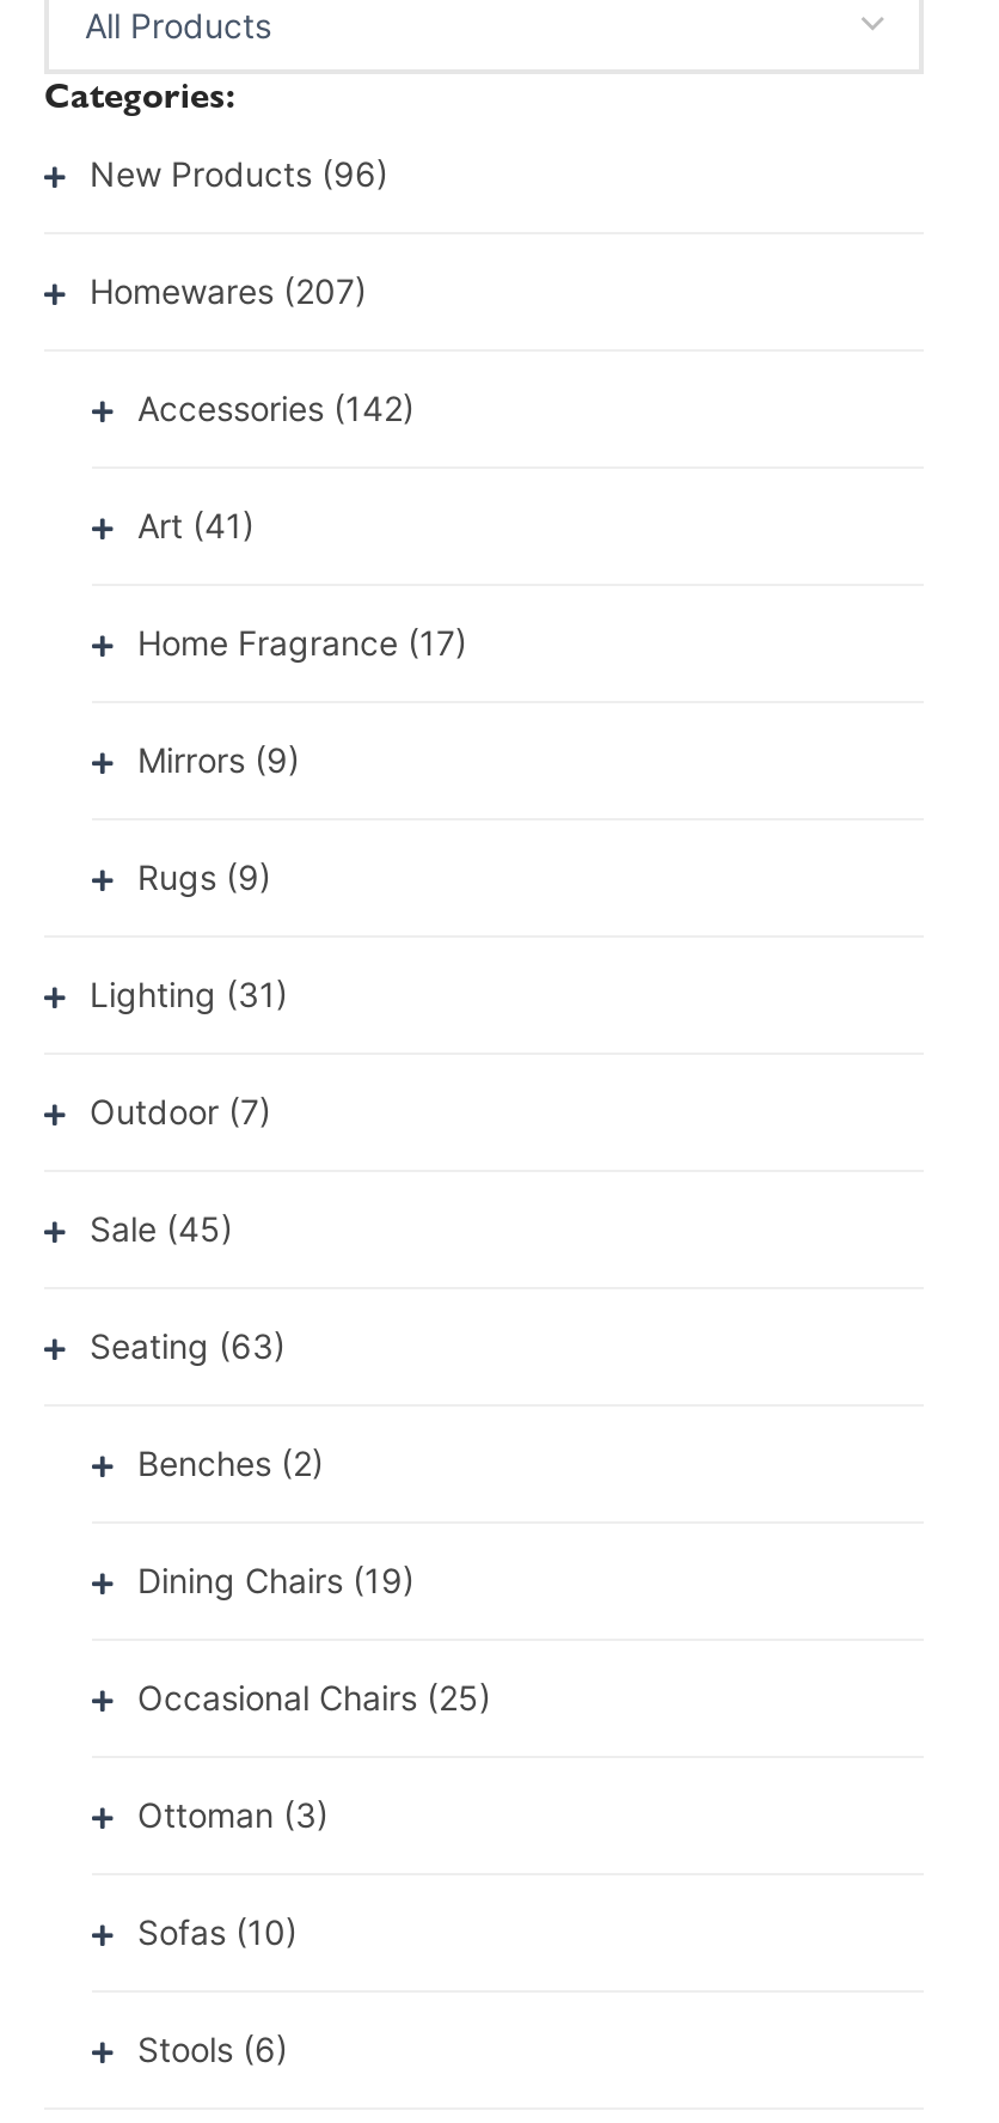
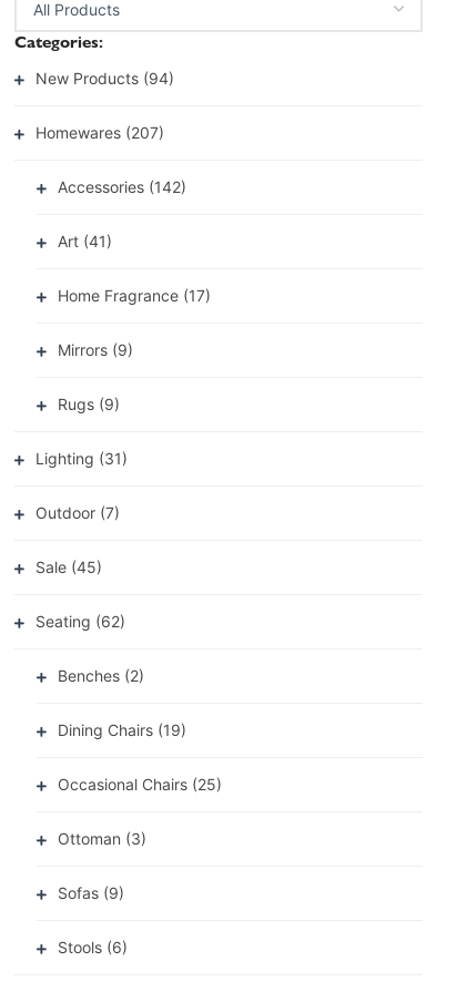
- New Products (96)
+ New Products (94)

- Seating (63)
+ Seating (62)

- Sofas (10)
+ Sofas (9)
